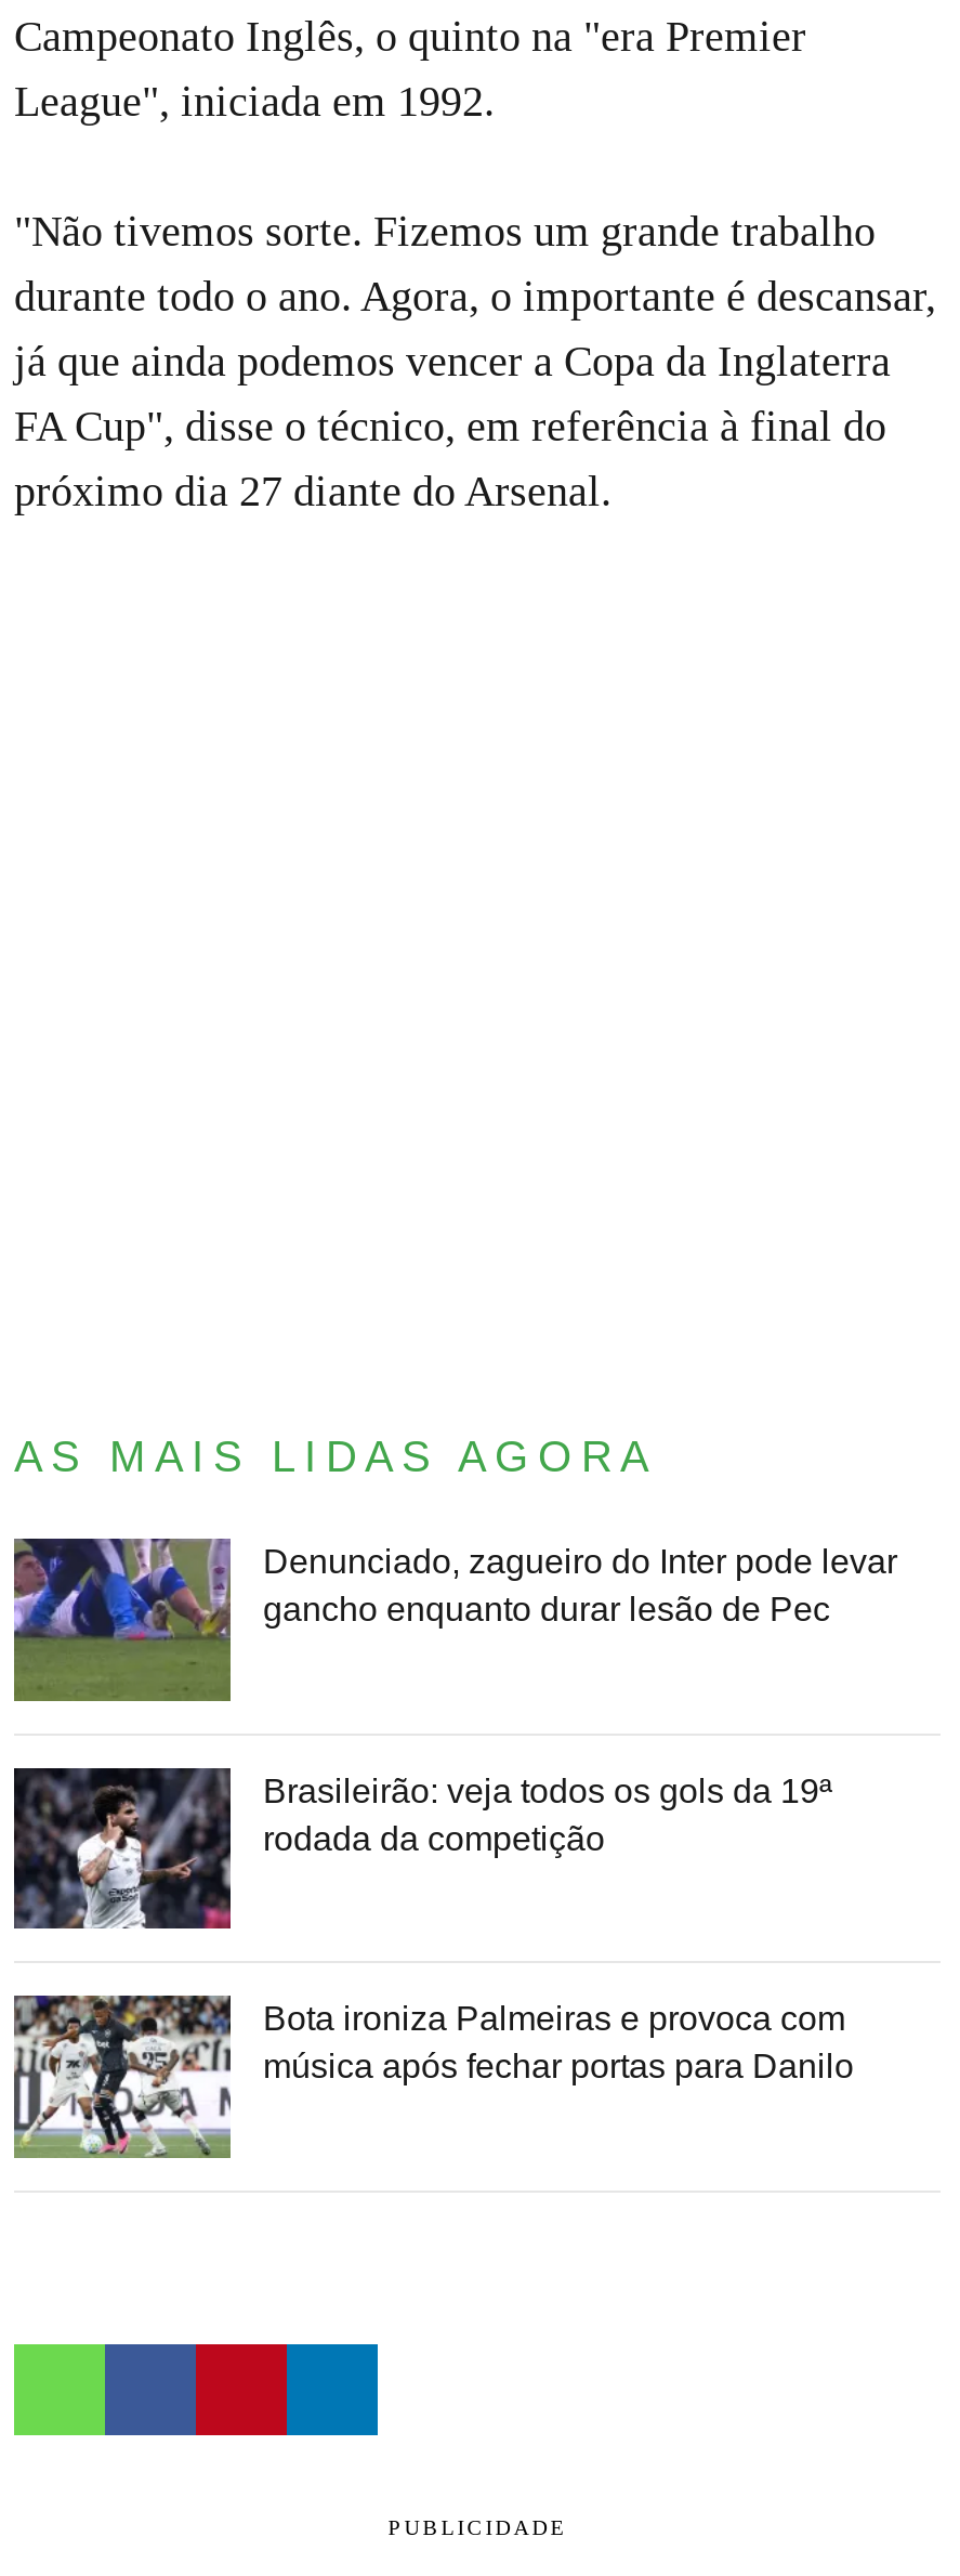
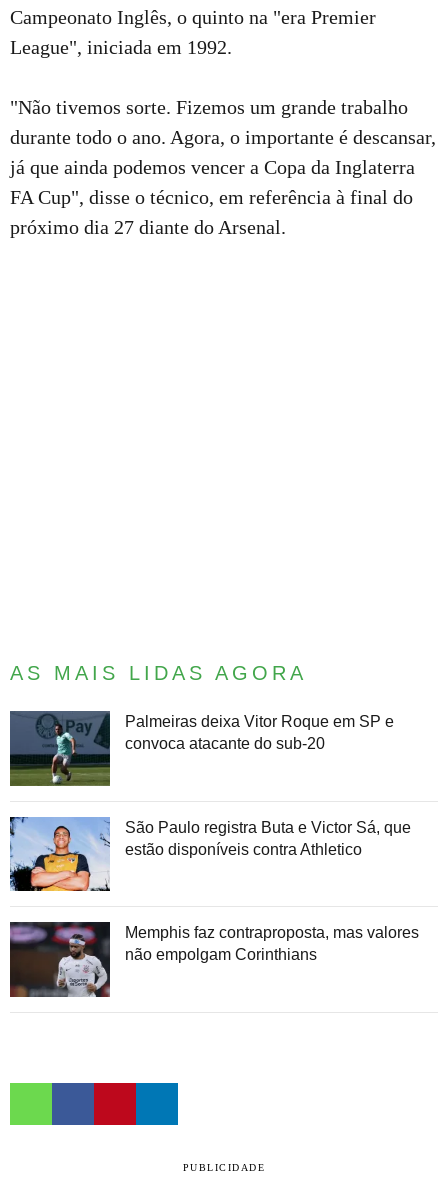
- [image]
- Denunciado, zagueiro do Inter pode levar
- gancho enquanto durar lesão de Pec
+ [image]
+ Palmeiras deixa Vitor Roque em SP e
+ convoca atacante do sub-20

- [image]
- Brasileirão: veja todos os gols da 19ª
- rodada da competição
+ [image]
+ São Paulo registra Buta e Victor Sá, que
+ estão disponíveis contra Athletico

- [image]
- Bota ironiza Palmeiras e provoca com
- música após fechar portas para Danilo
+ [image]
+ Memphis faz contraproposta, mas valores
+ não empolgam Corinthians
